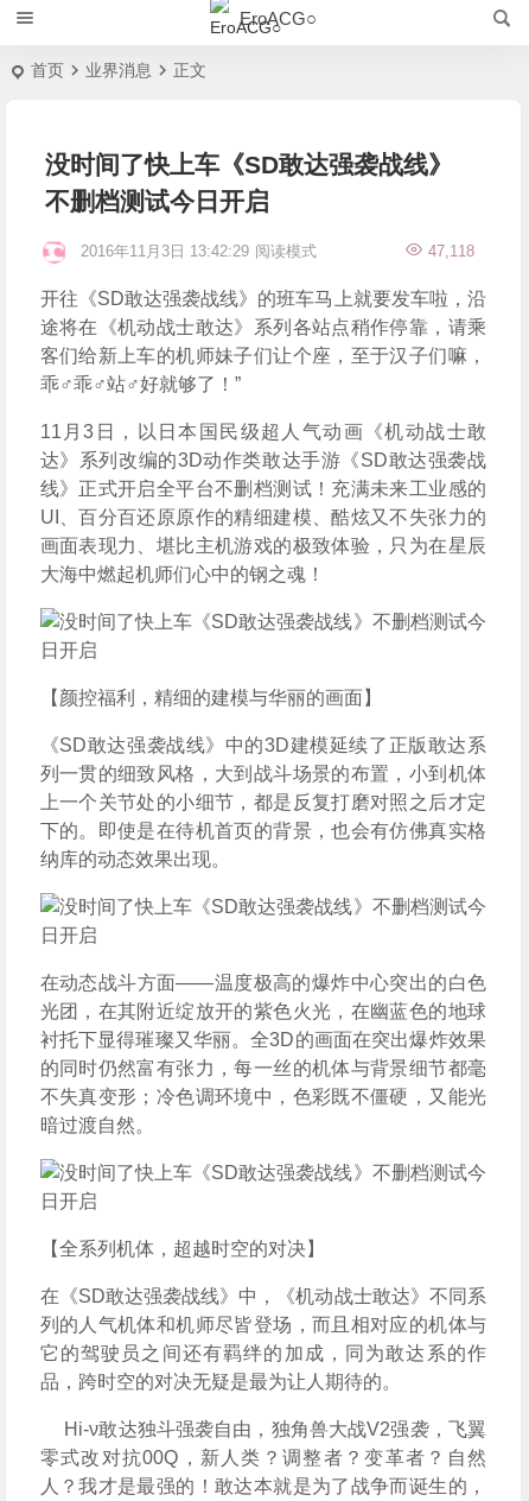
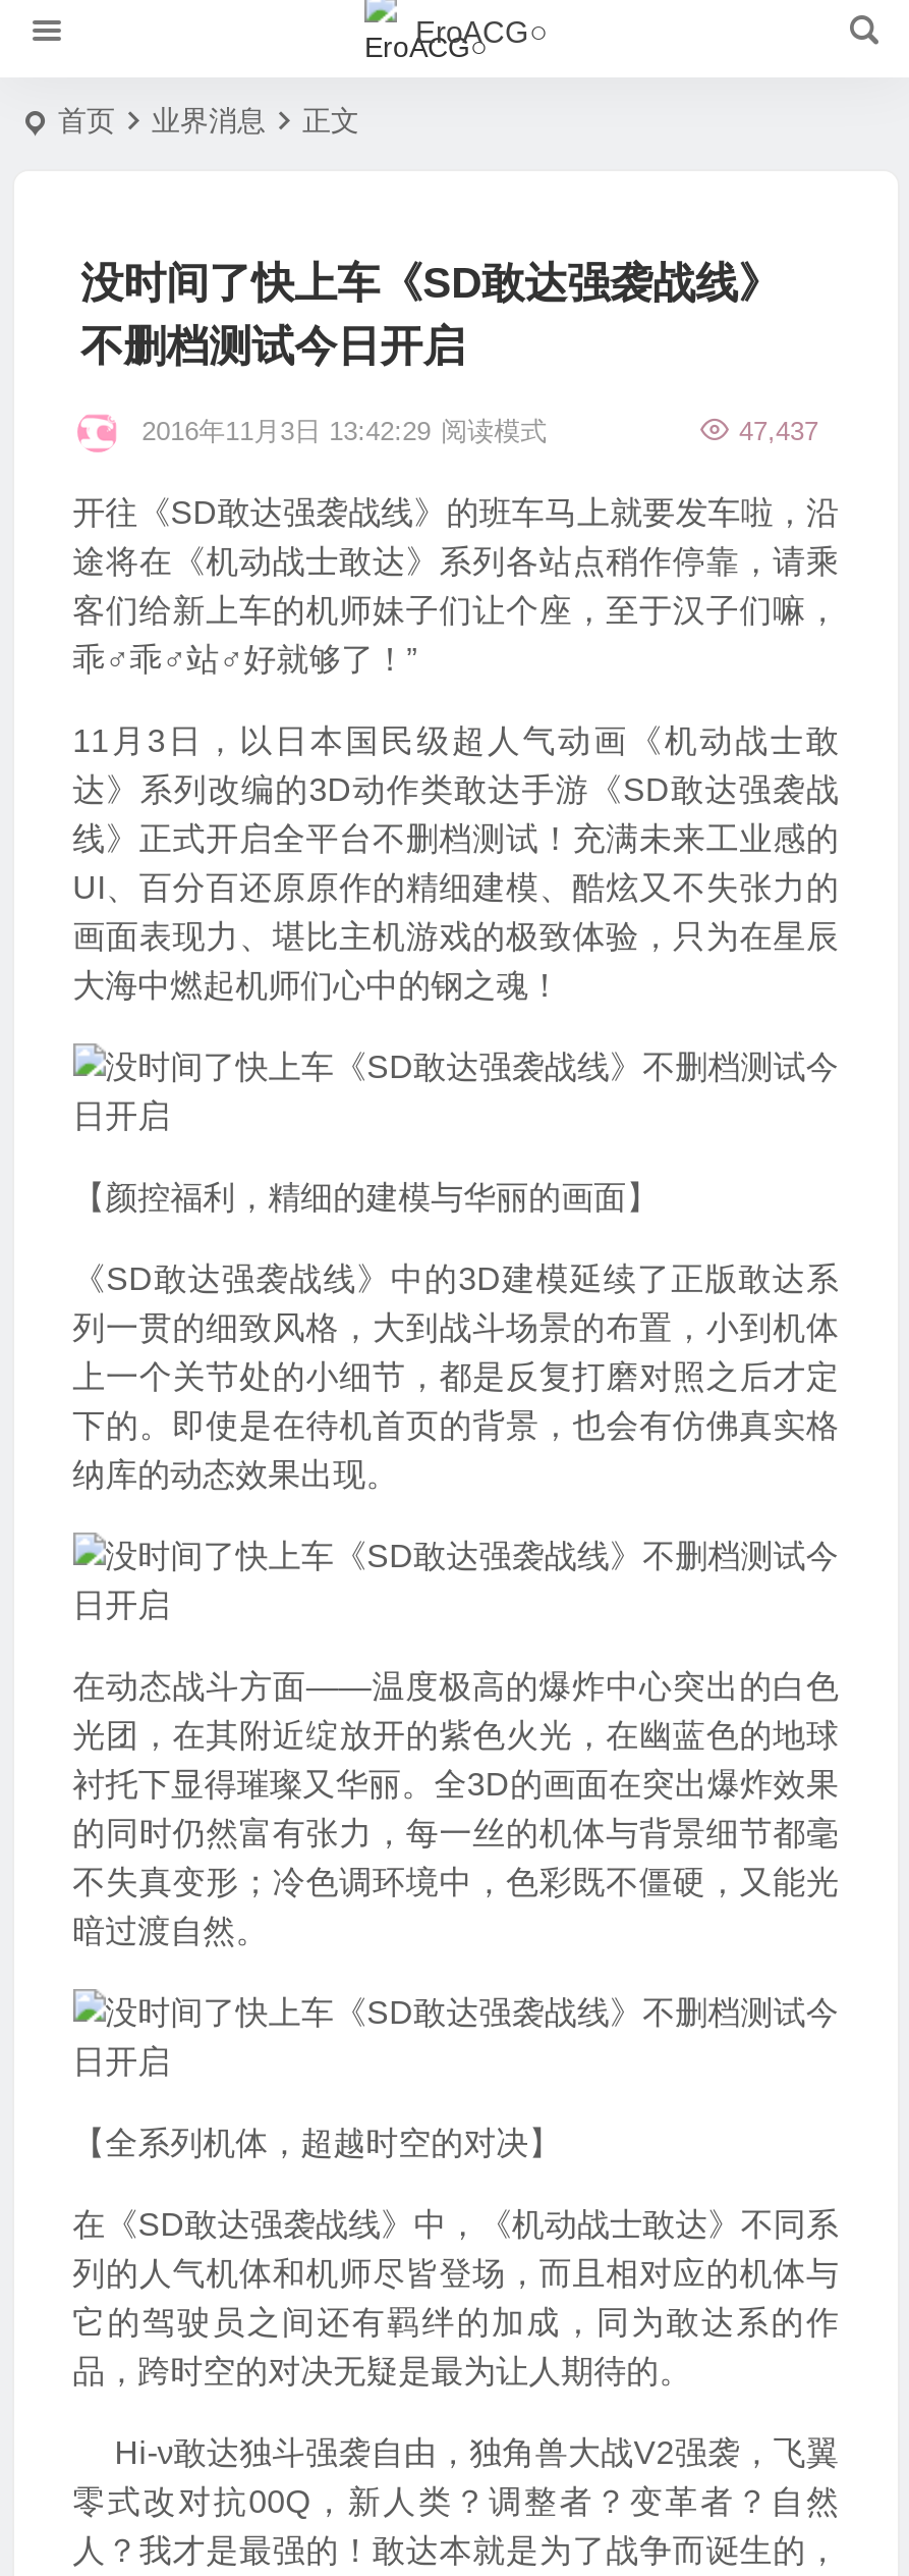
- 47,118
+ 47,437
